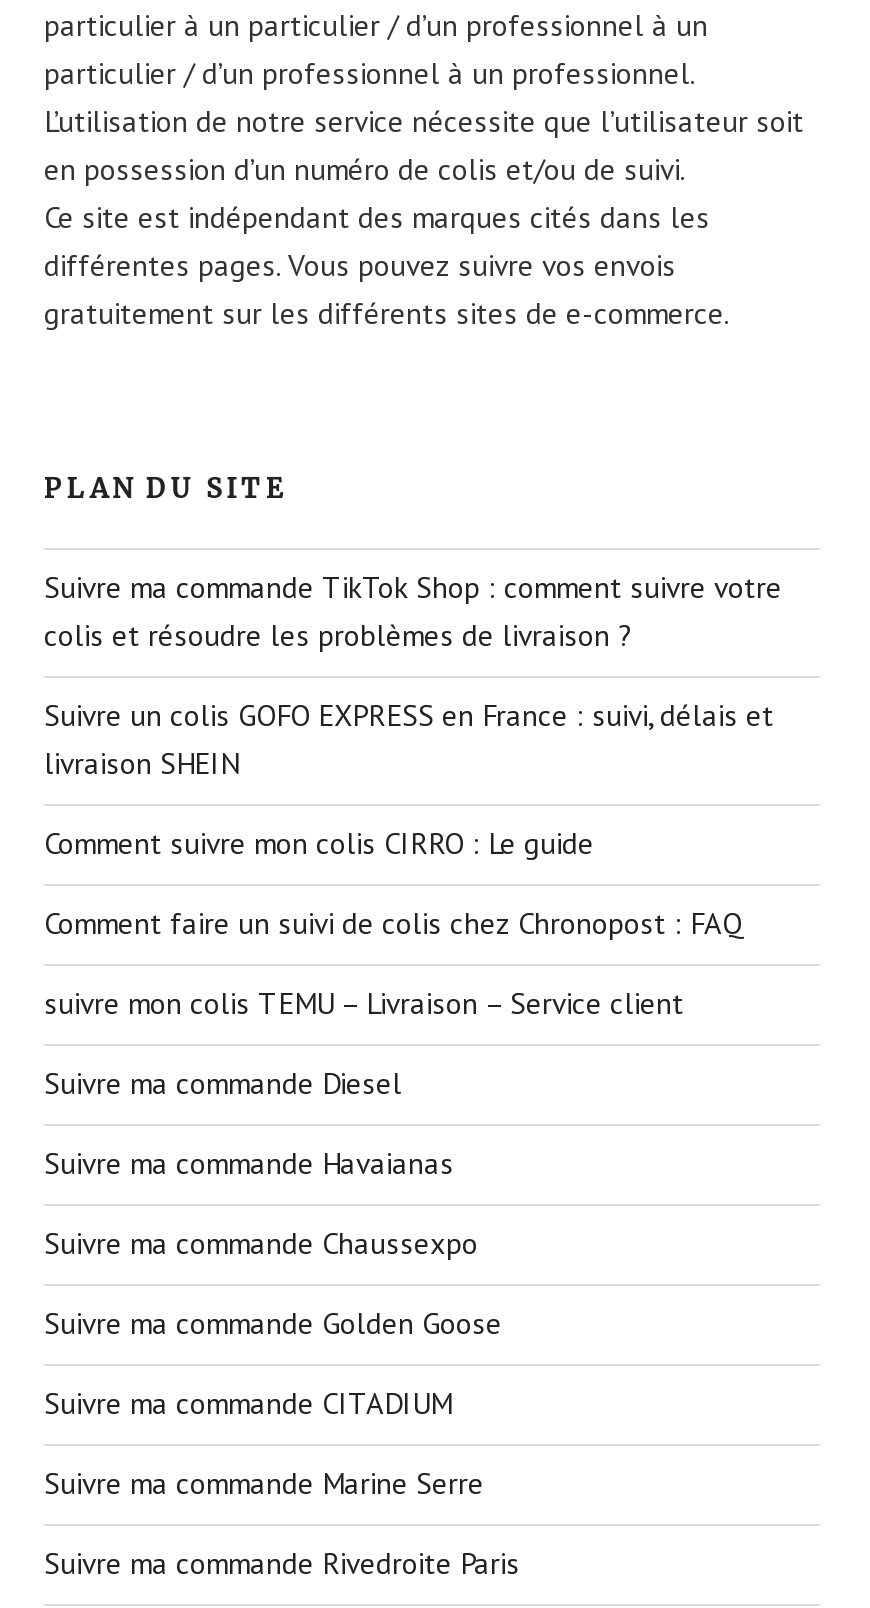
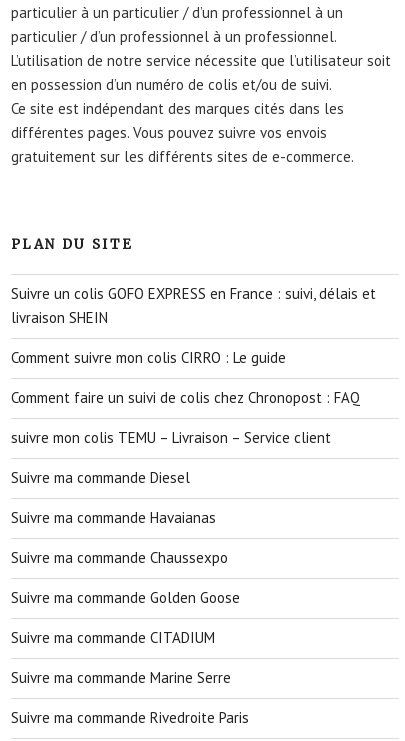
- Suivre ma commande TikTok Shop : comment suivre votre
- colis et résoudre les problèmes de livraison ?
